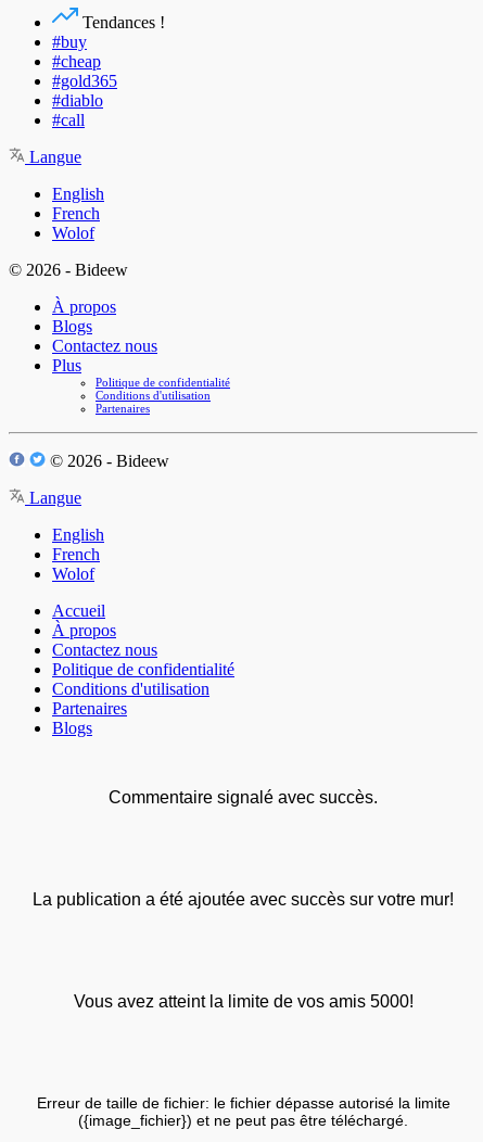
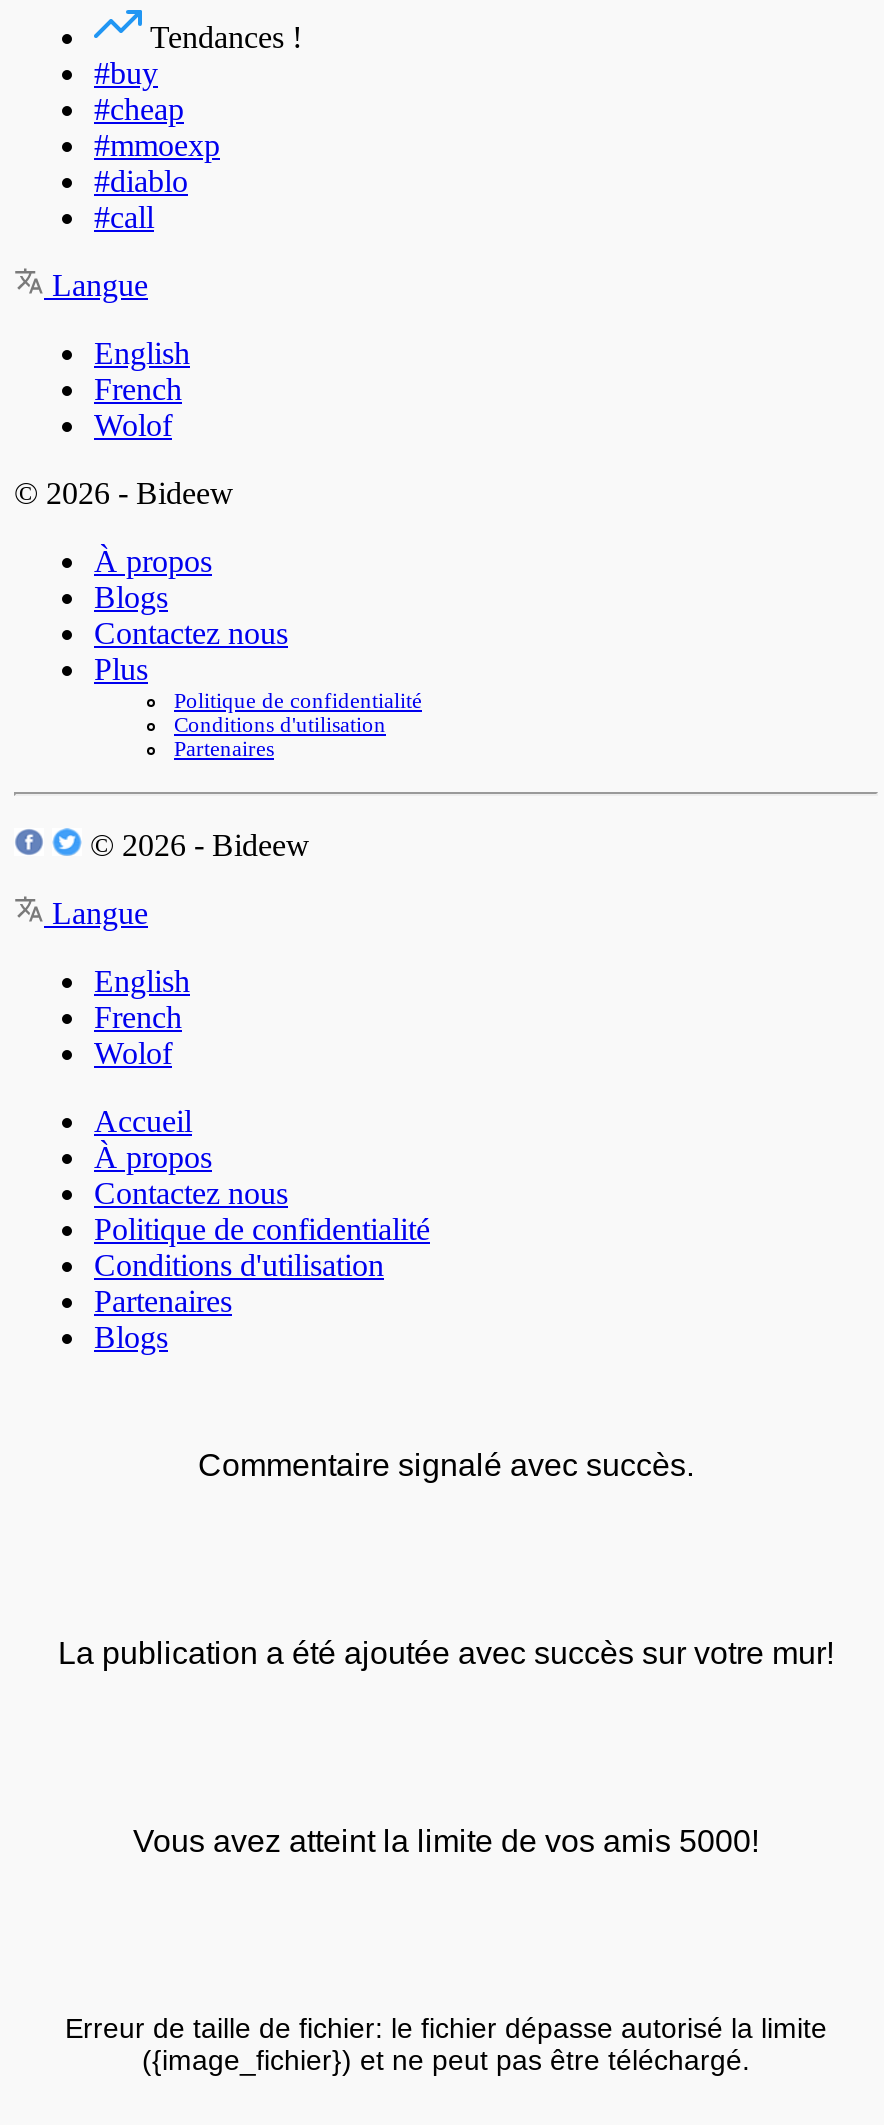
- #gold365
+ #mmoexp
